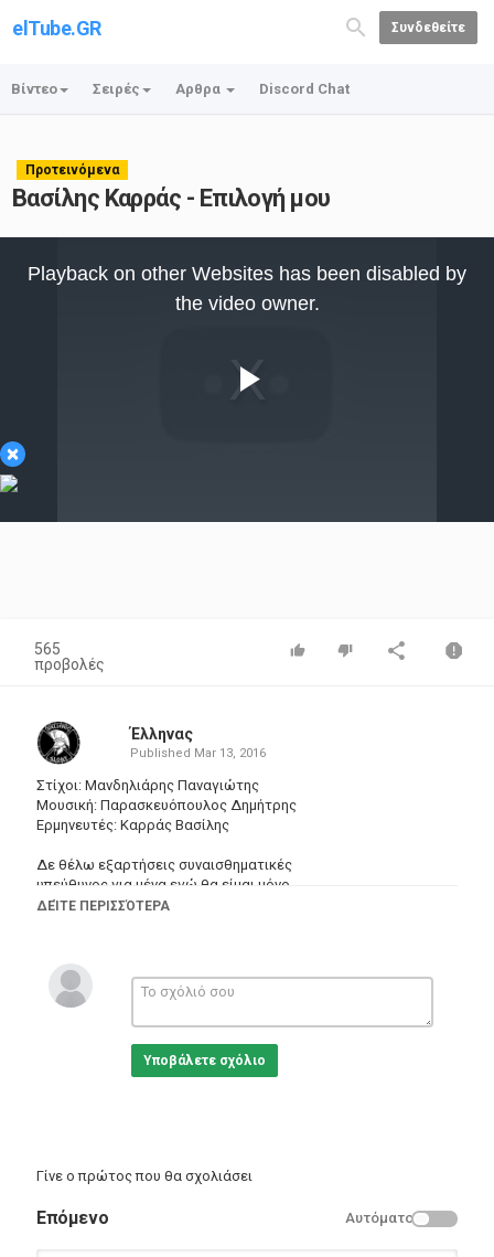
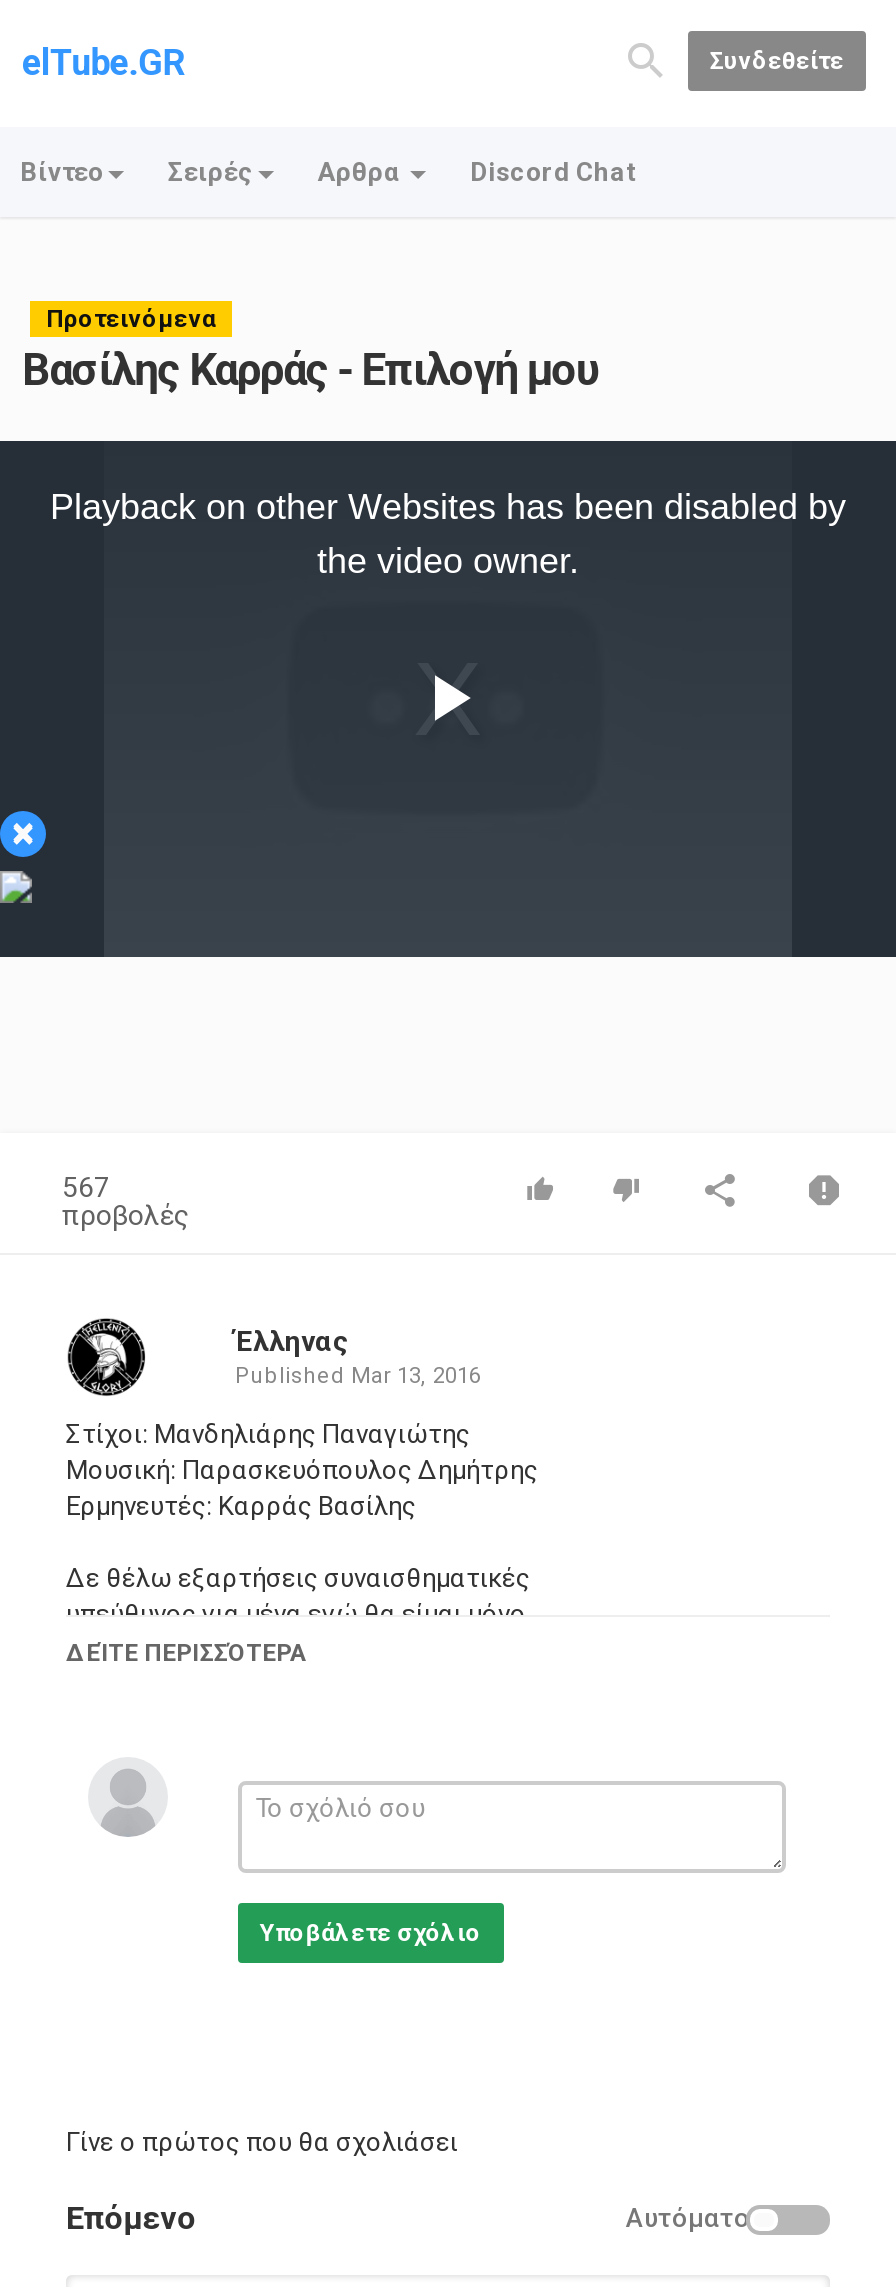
- 565
+ 567
